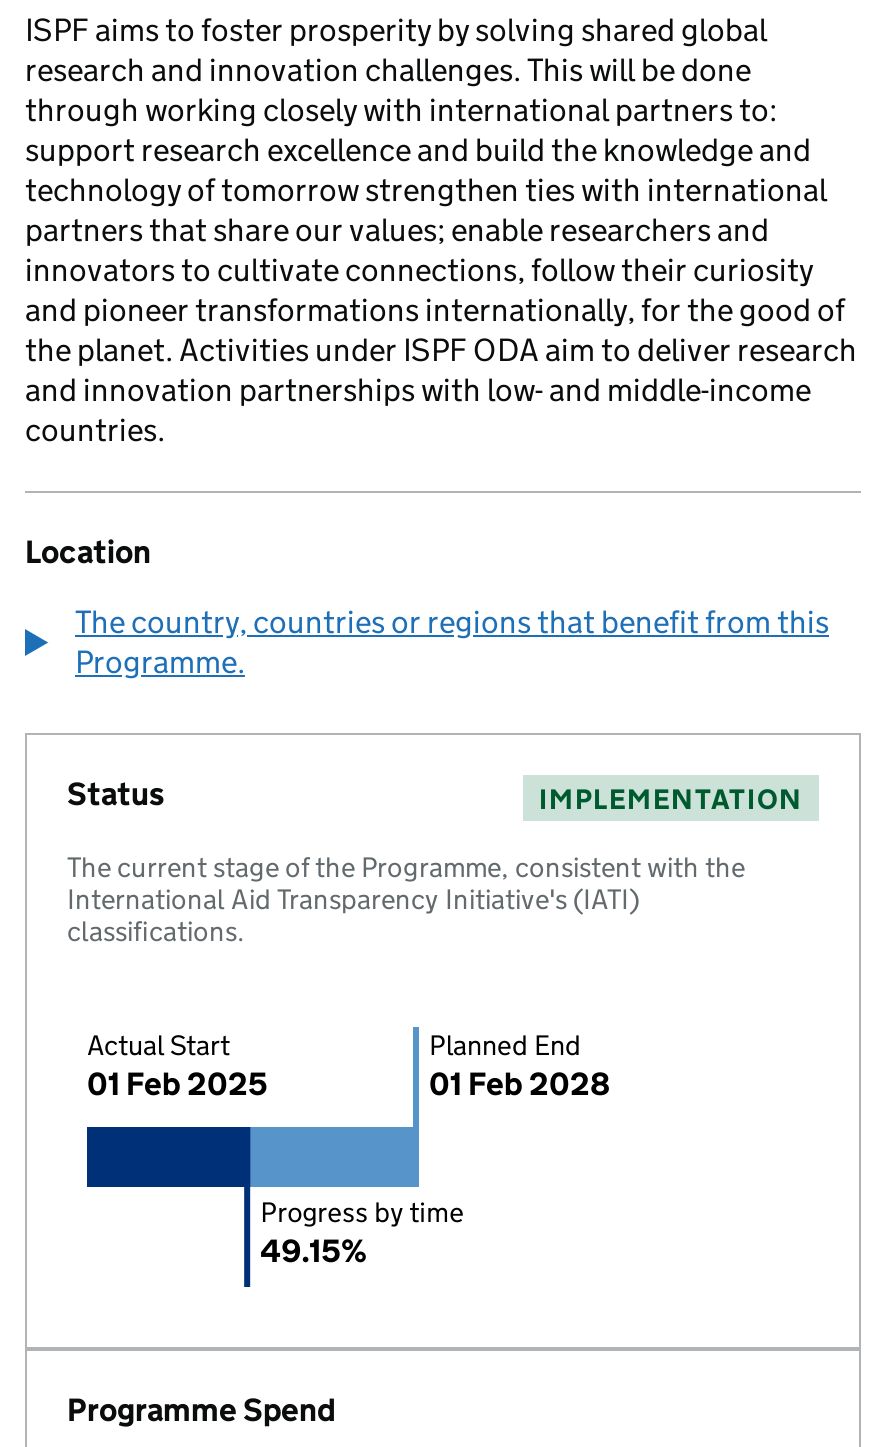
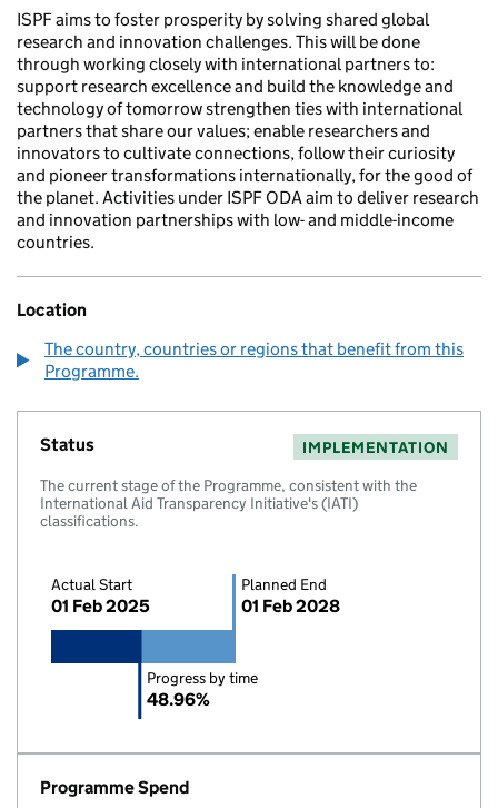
- 49.15%
+ 48.96%
